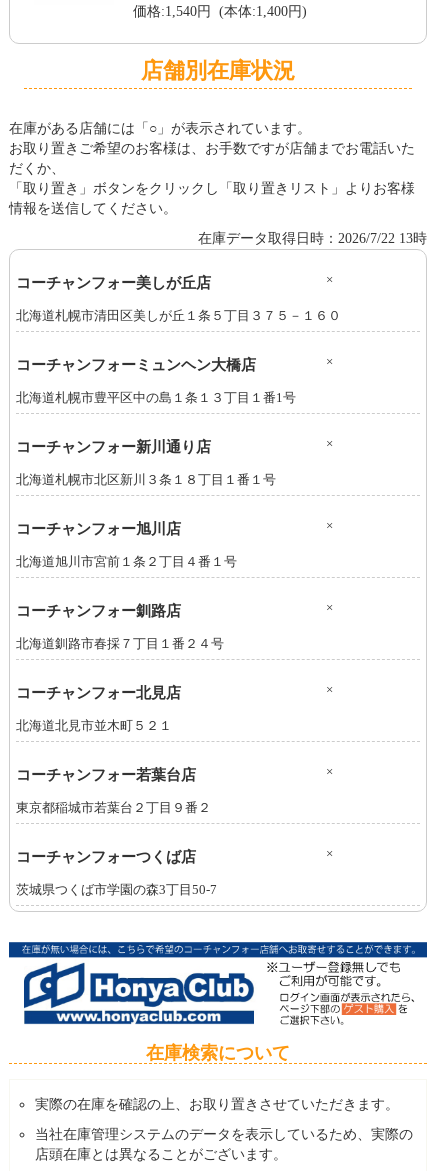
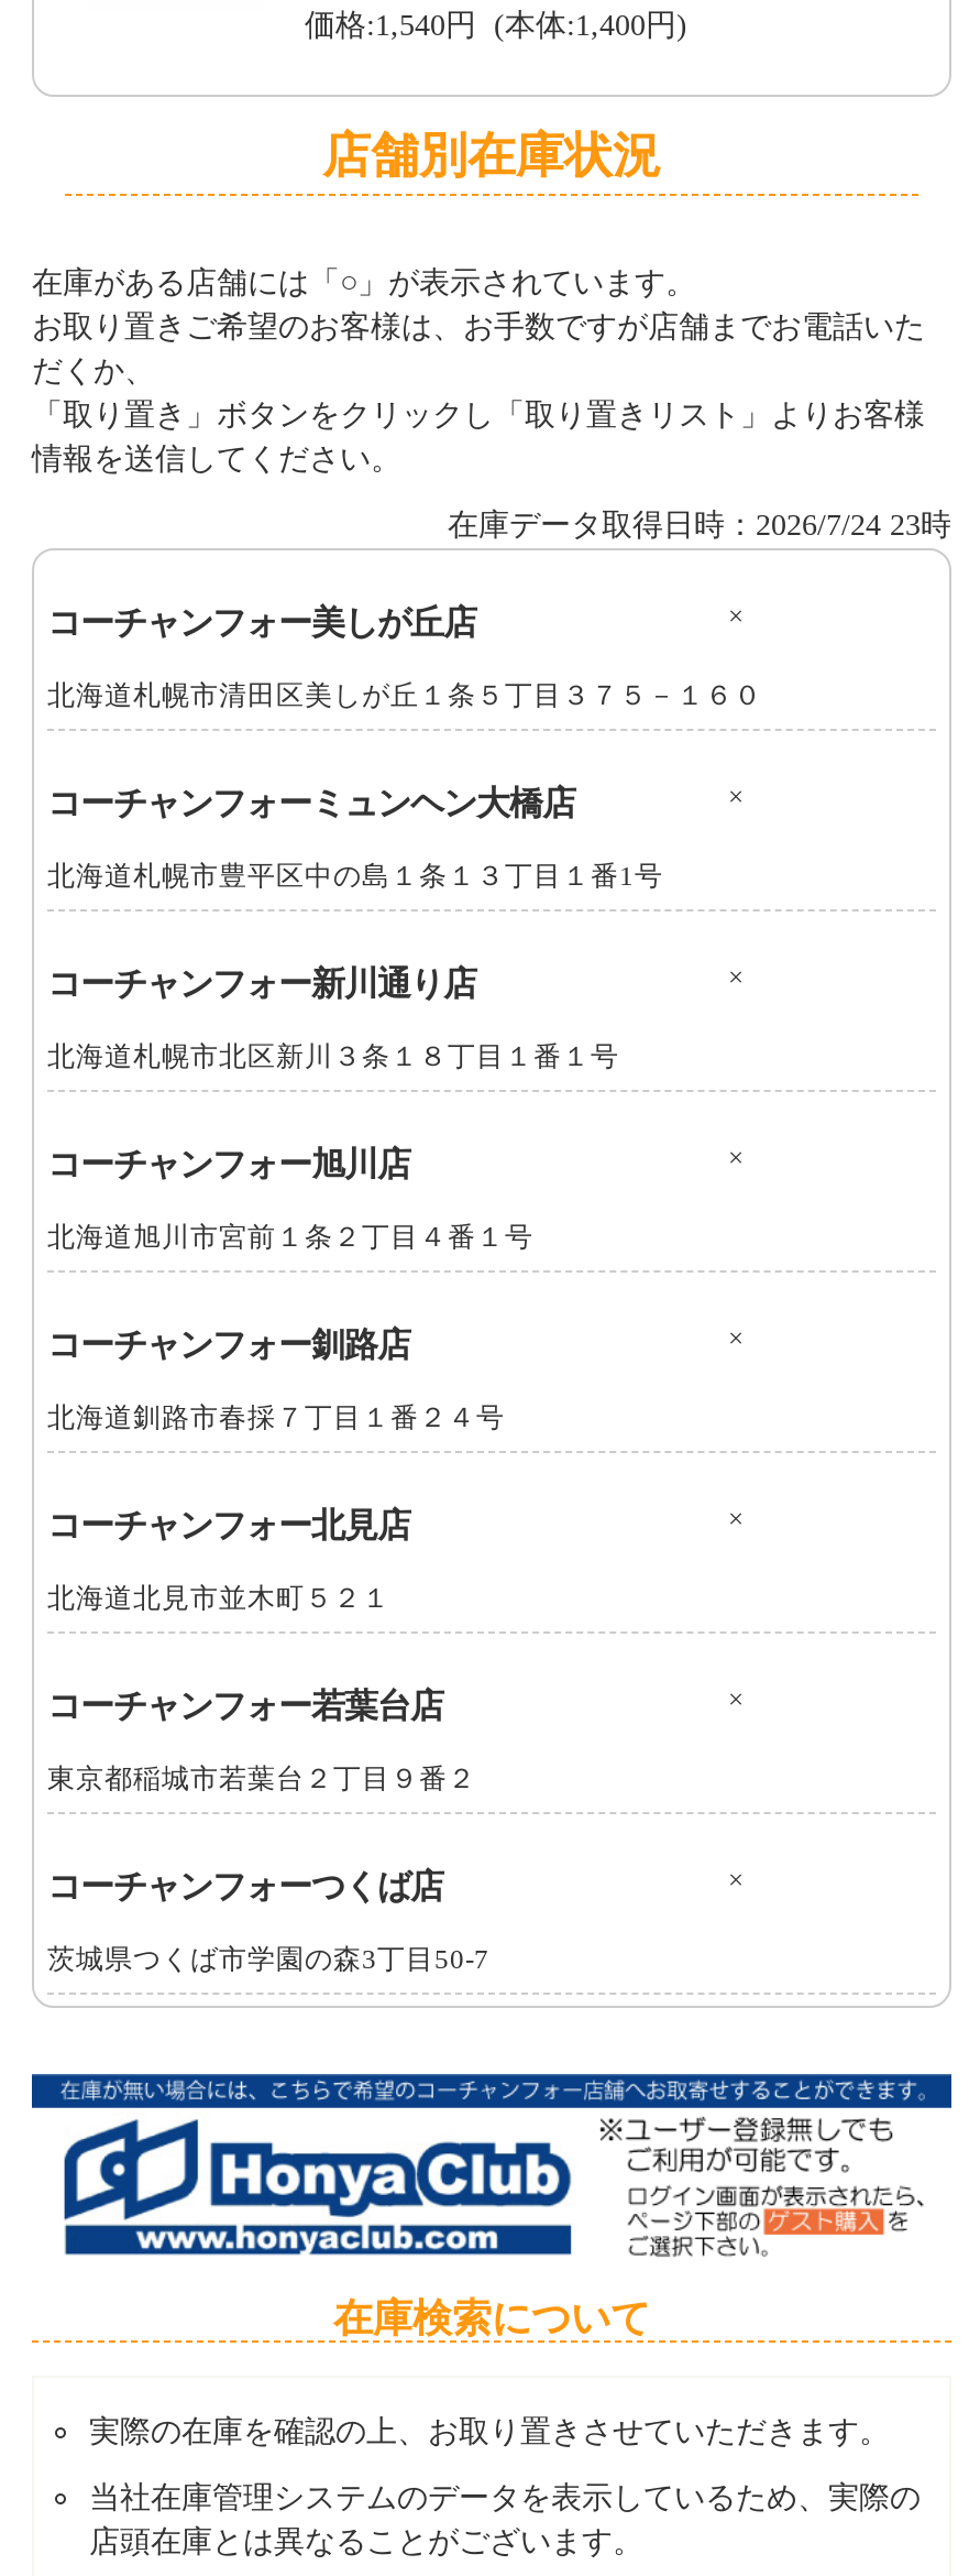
- 在庫データ取得日時：2026/7/22 13時
+ 在庫データ取得日時：2026/7/24 23時
